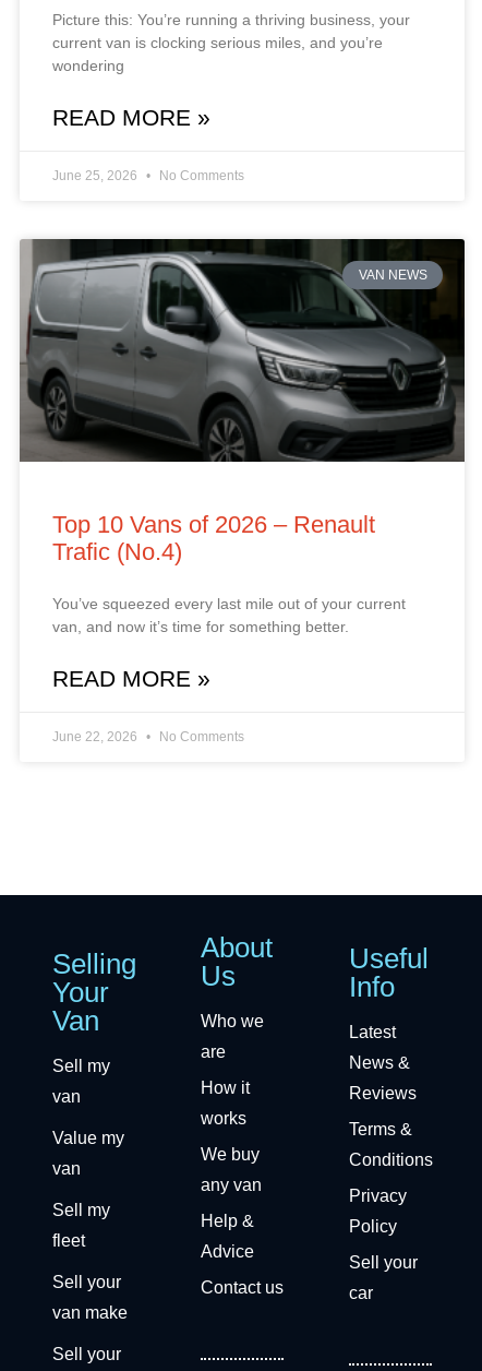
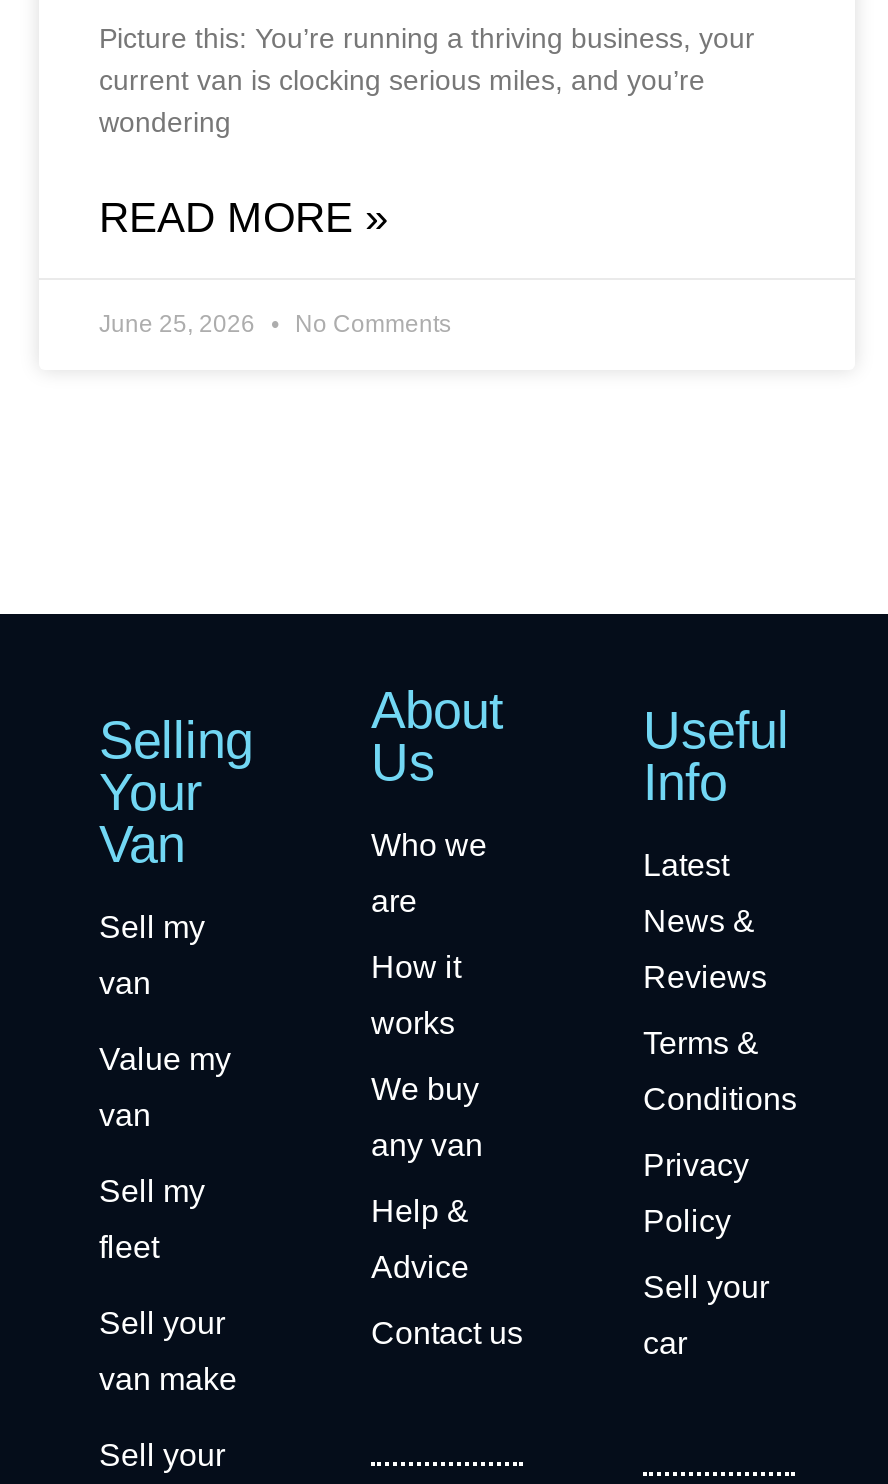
- [image]
- VAN NEWS

- Top 10 Vans of 2026 – Renault
- Trafic (No.4)
- You’ve squeezed every last mile out of your current
- van, and now it’s time for something better.
- READ MORE »
- June 22, 2026
- No Comments
